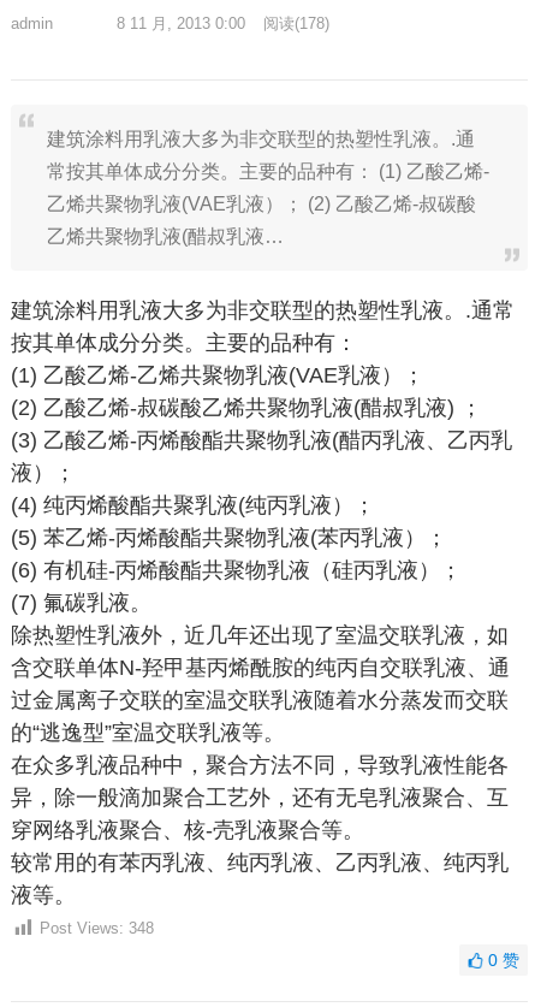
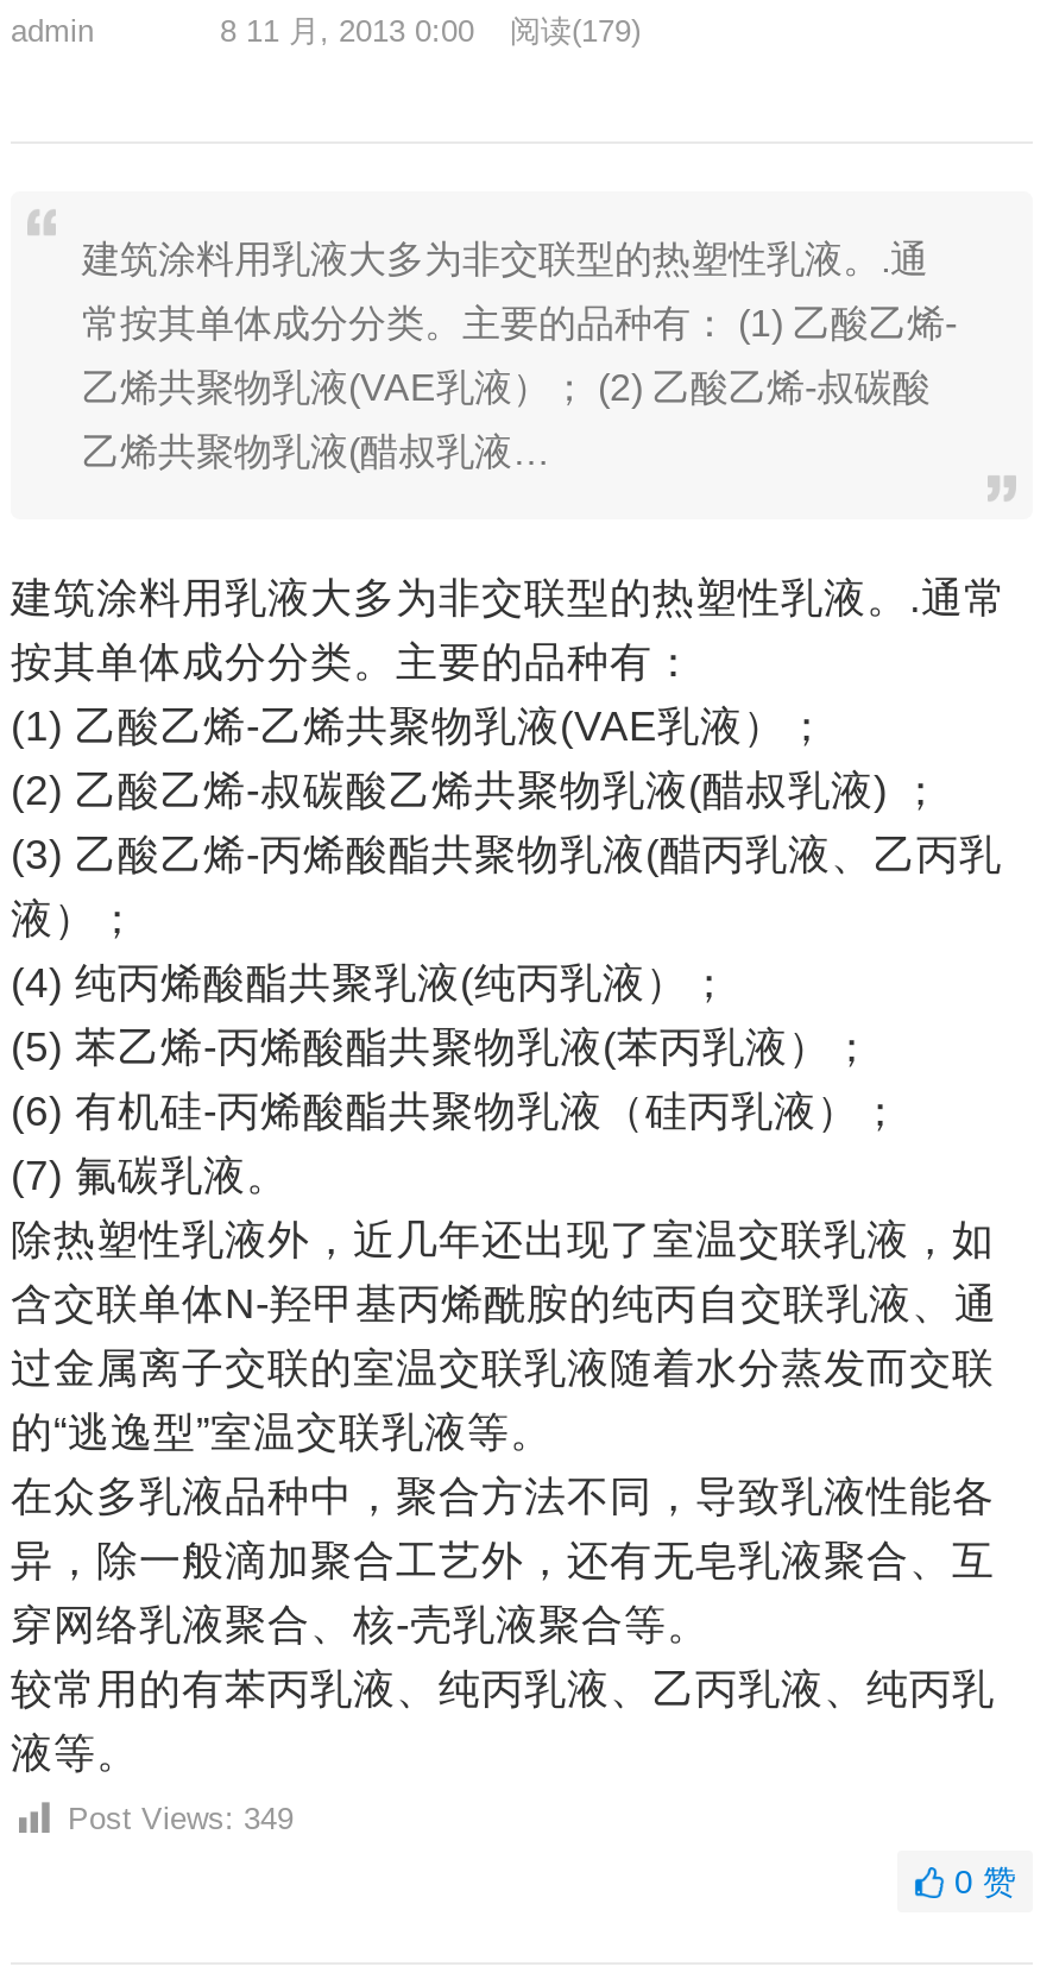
- 8 11 月, 2013 0:00 阅读(178)
+ 8 11 月, 2013 0:00 阅读(179)

- Post Views: 348
+ Post Views: 349
